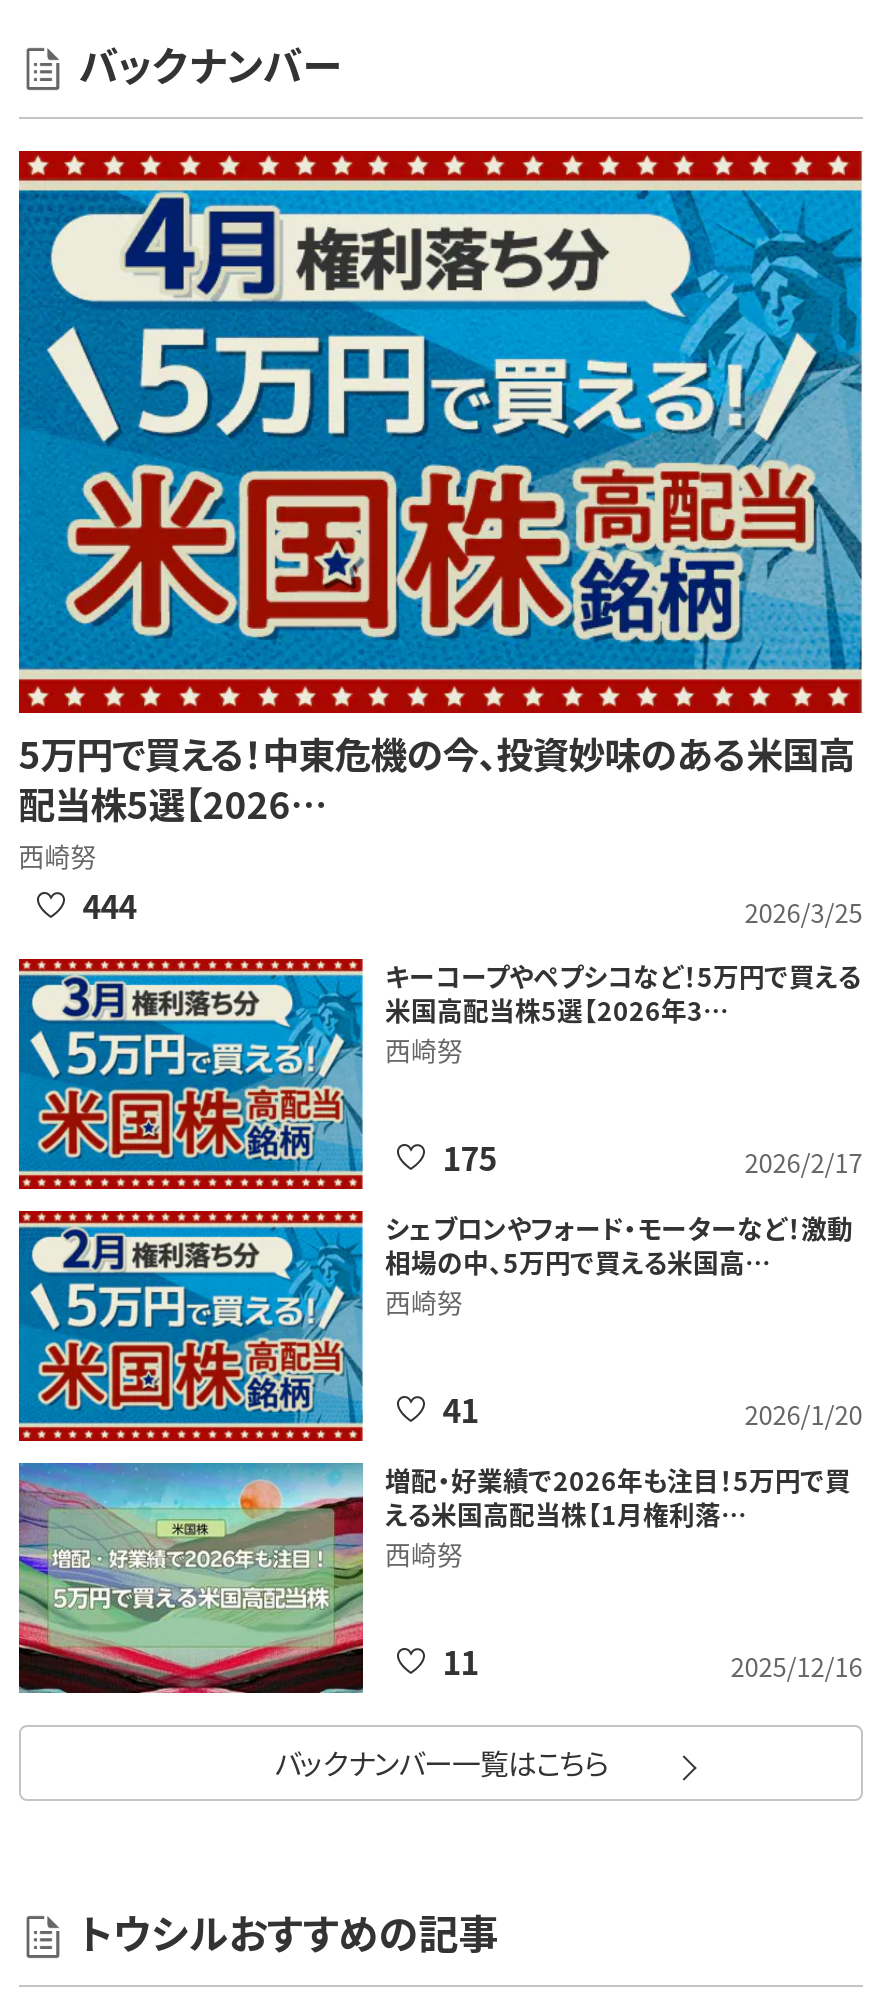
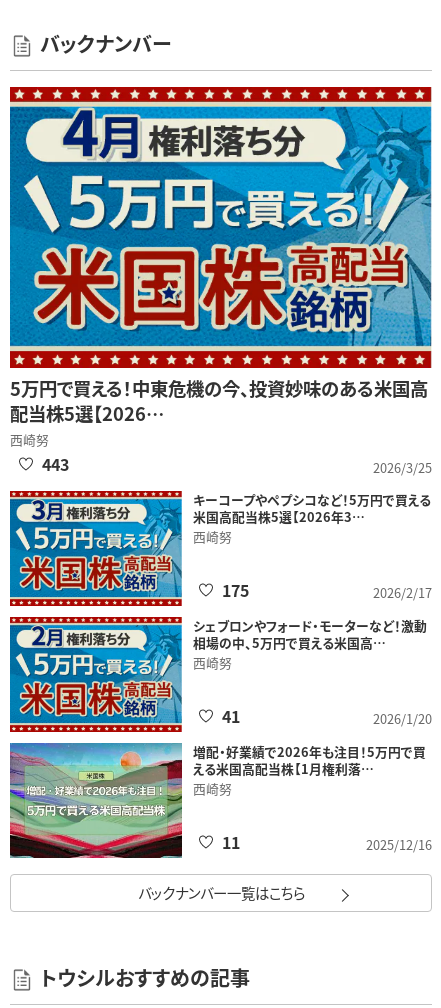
- 444
+ 443
